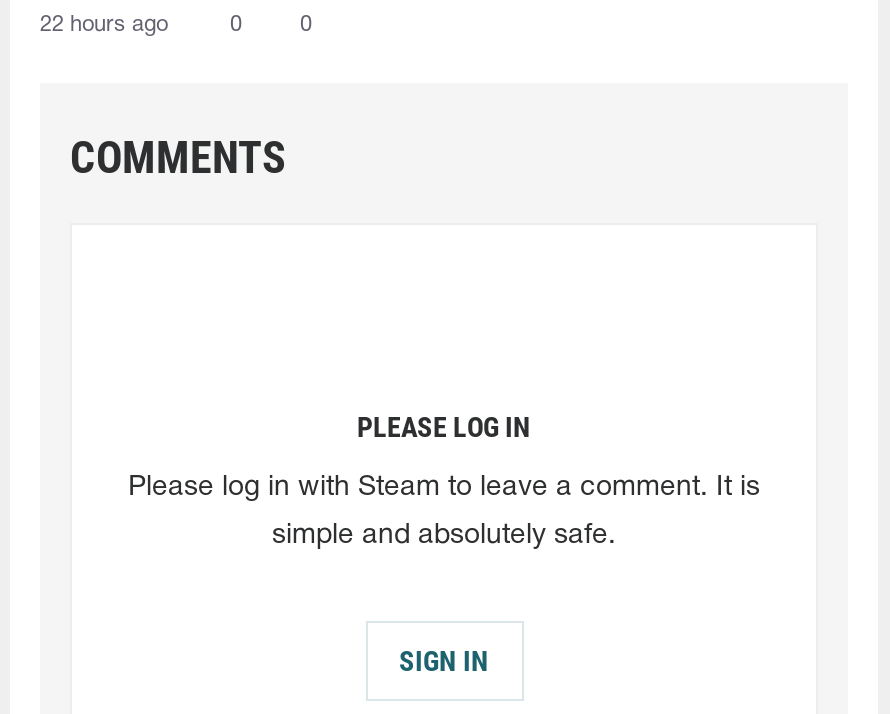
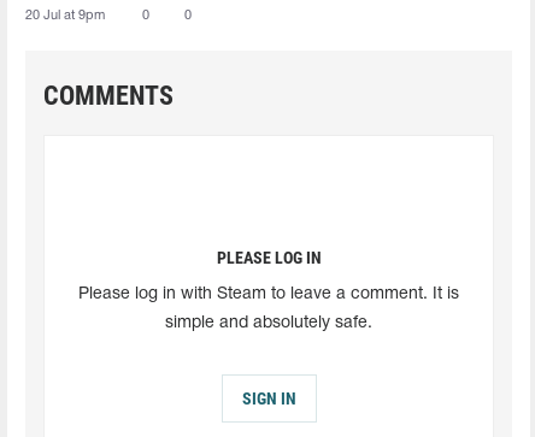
- 22 hours ago
+ 20 Jul at 9pm
